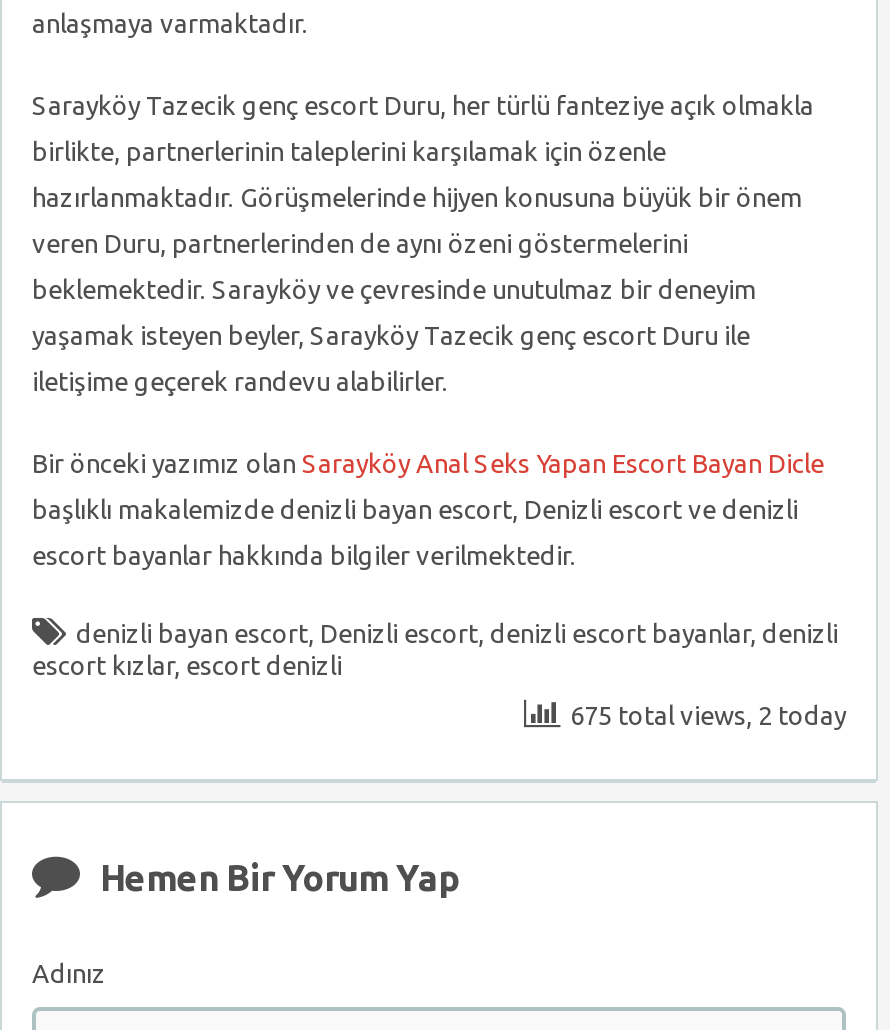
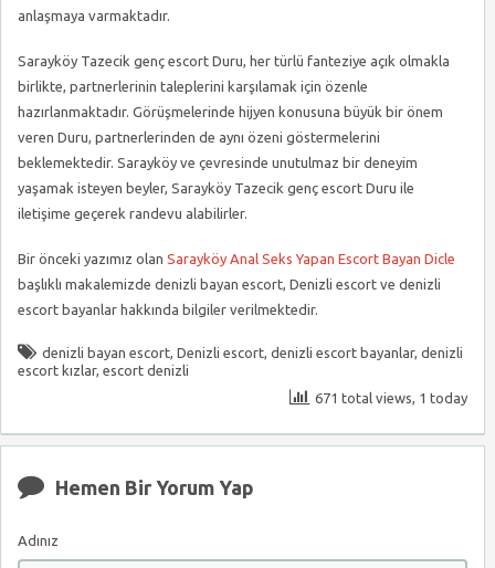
- 675 total views, 2 today
+ 671 total views, 1 today
